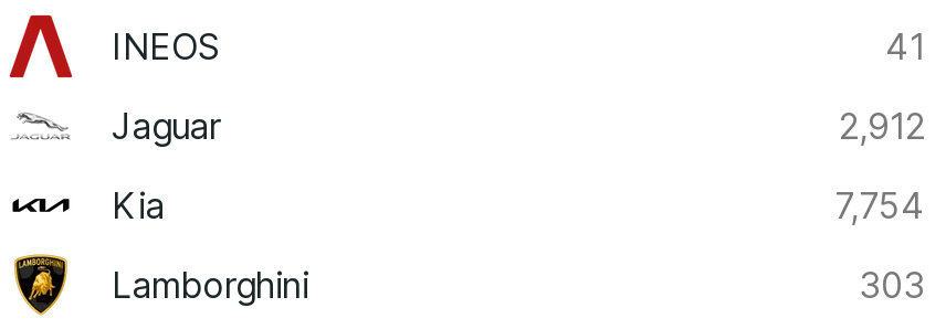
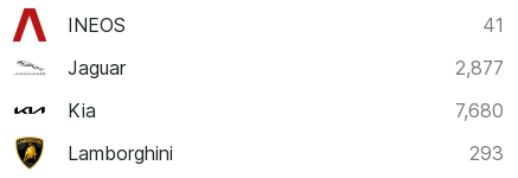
- 2,912
+ 2,877

- 7,754
+ 7,680

- 303
+ 293
